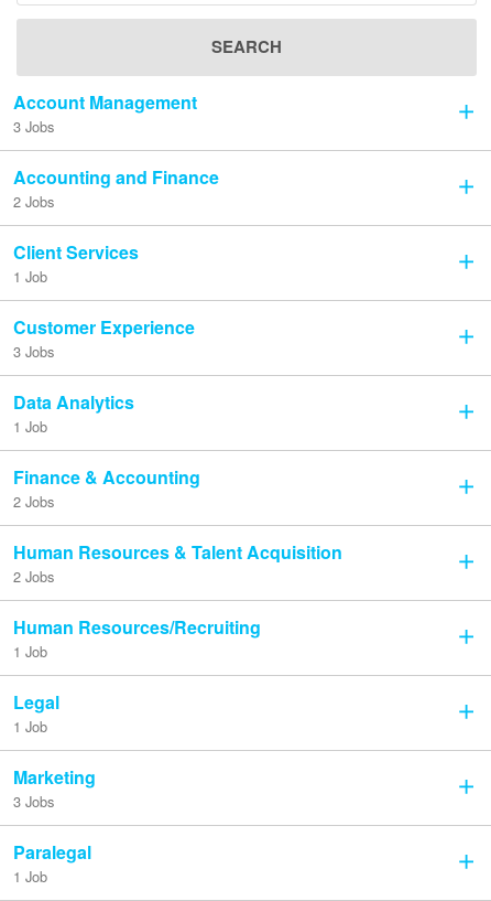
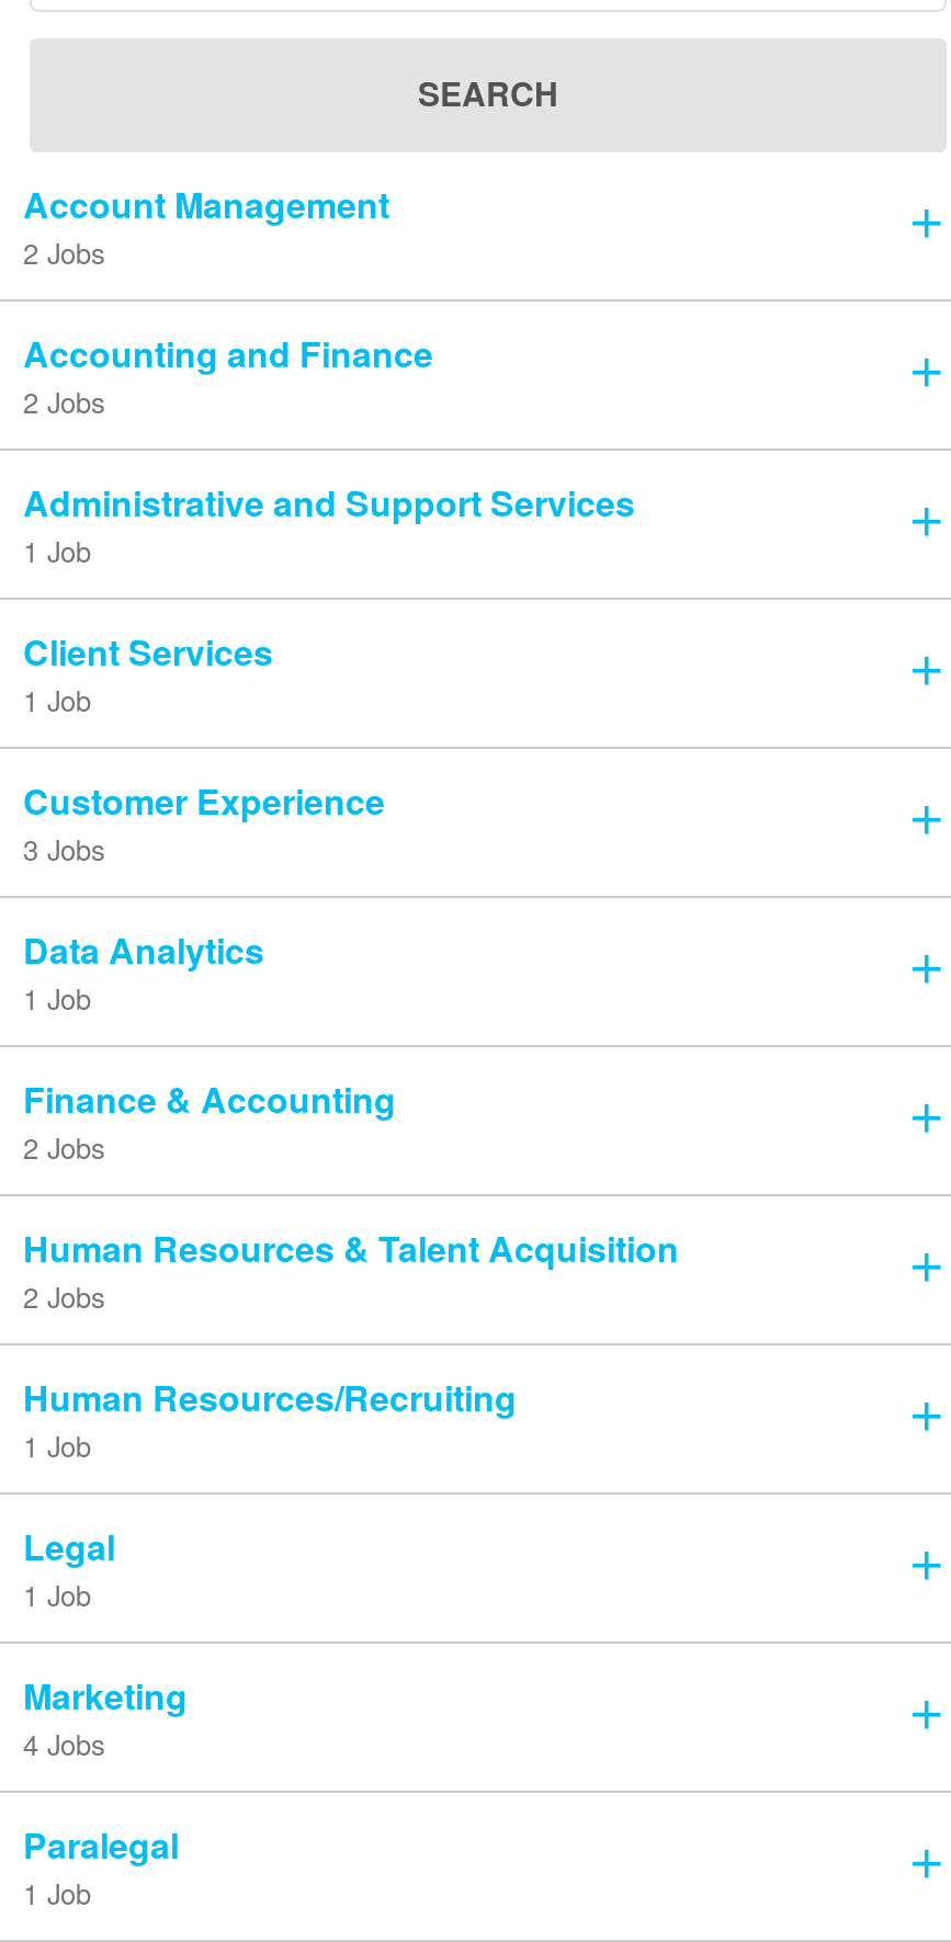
- 3 Jobs
+ 2 Jobs

+ Administrative and Support Services
+ 1 Job

- 3 Jobs
+ 4 Jobs
